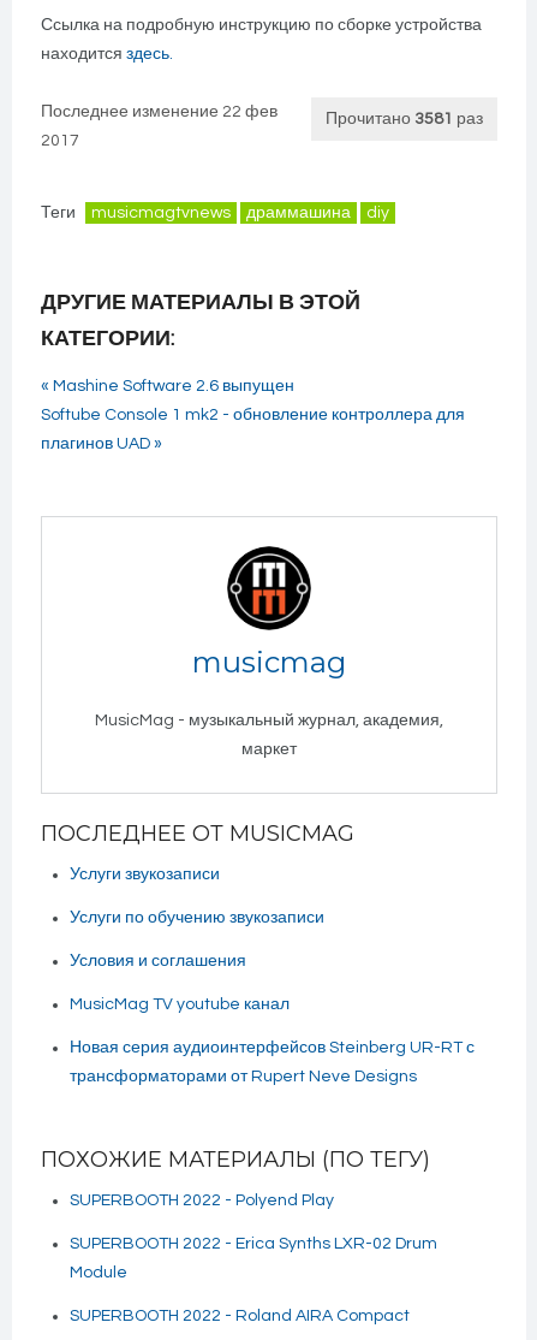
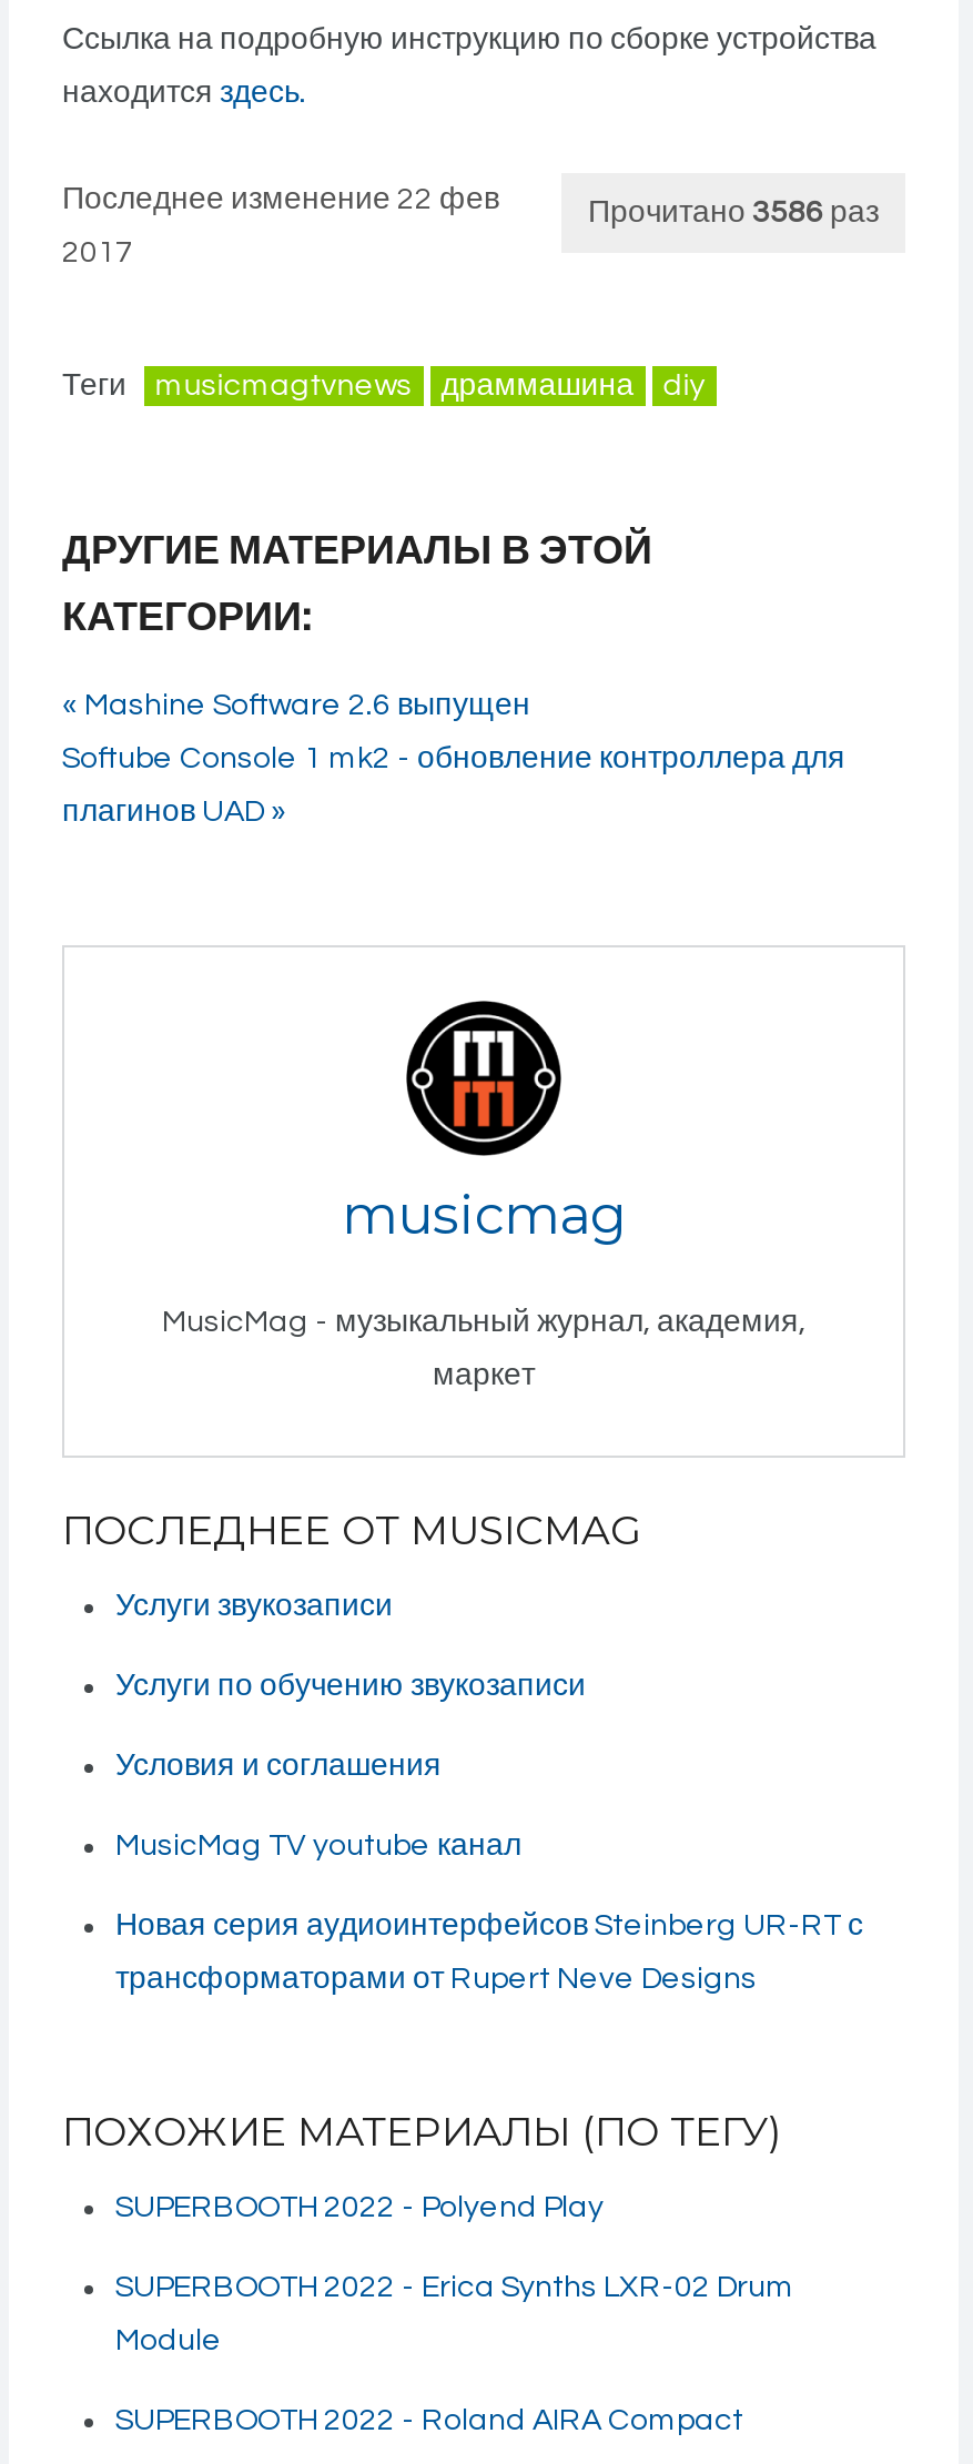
- Прочитано 3581 раз
+ Прочитано 3586 раз
